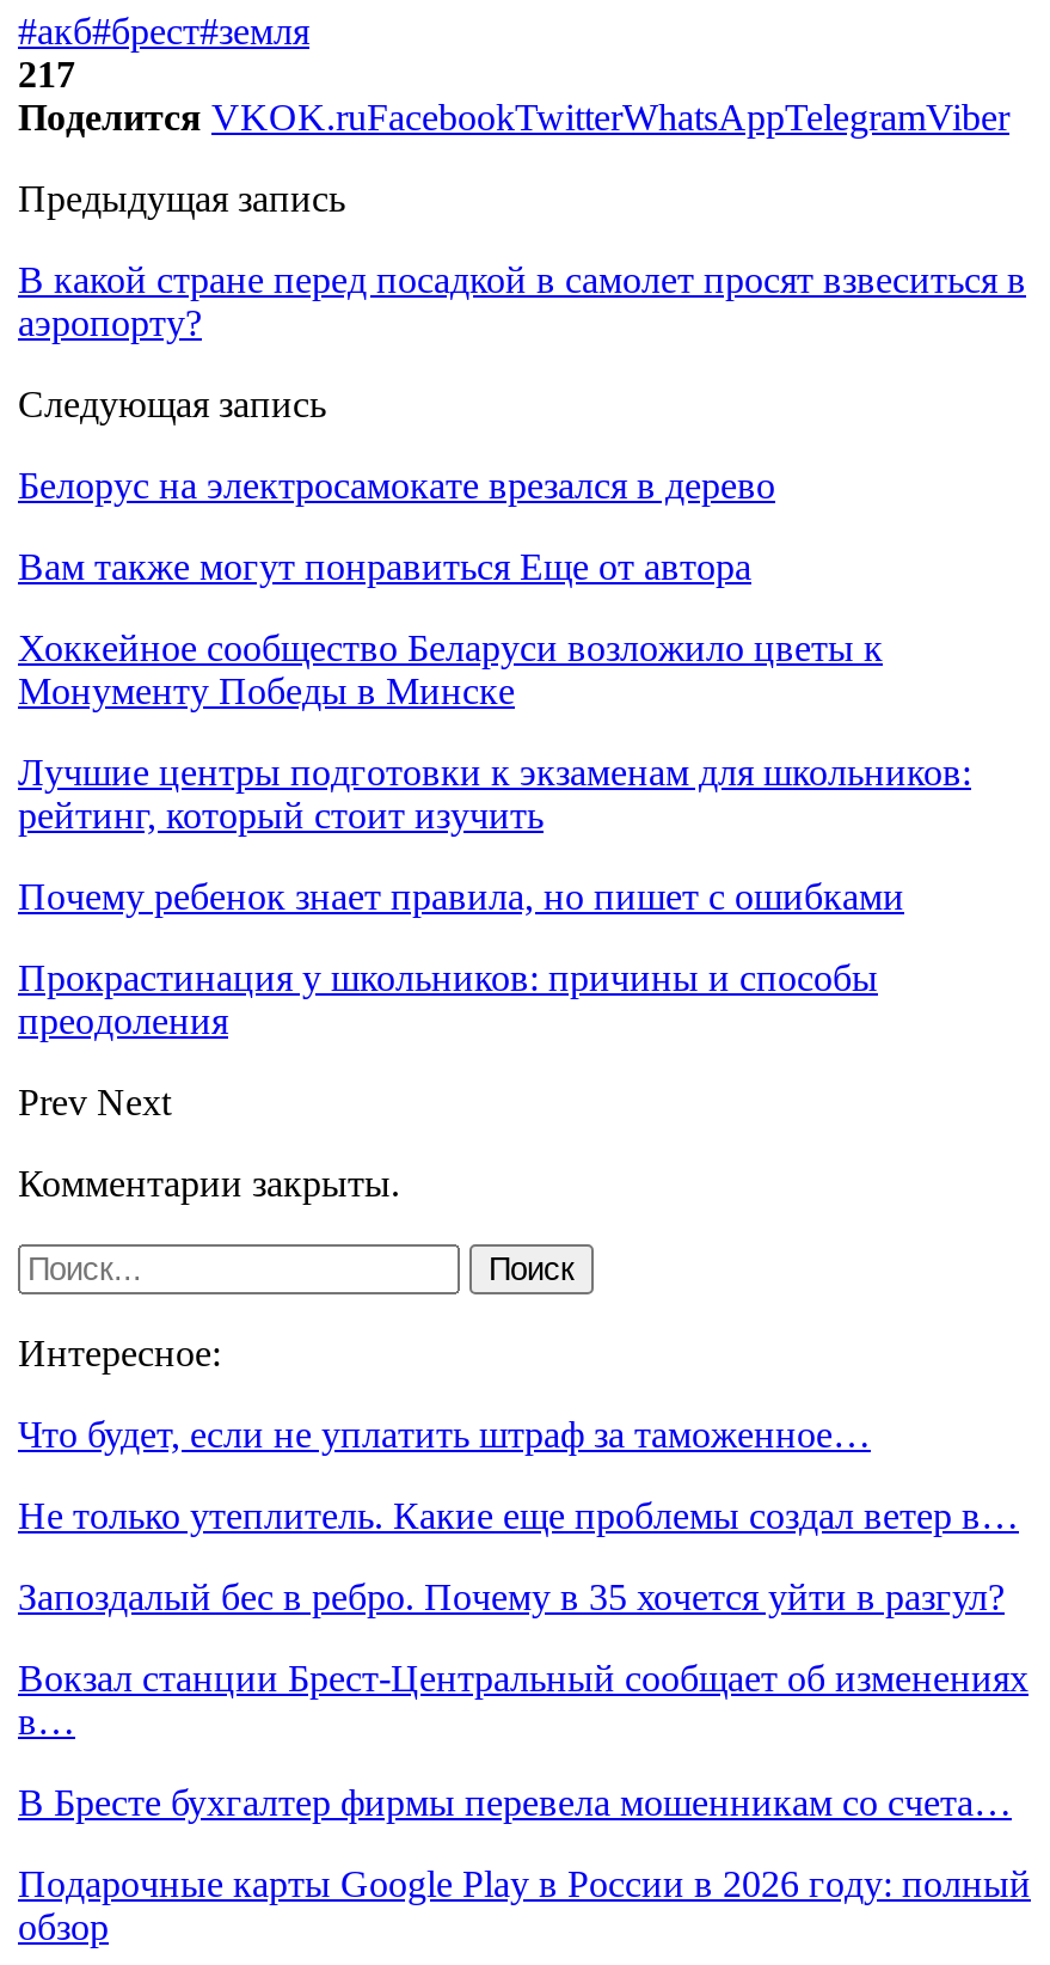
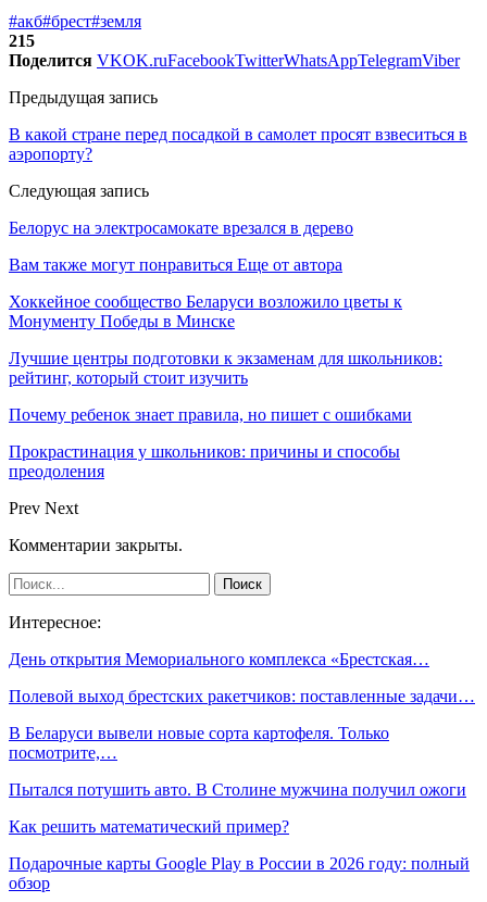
- 217
+ 215

- Что будет, если не уплатить штраф за таможенное…
+ День открытия Мемориального комплекса «Брестская…

- Не только утеплитель. Какие еще проблемы создал ветер в…
+ Полевой выход брестских ракетчиков: поставленные задачи…

- Запоздалый бес в ребро. Почему в 35 хочется уйти в разгул?
+ В Беларуси вывели новые сорта картофеля. Только
+ посмотрите,…

- Вокзал станции Брест-Центральный сообщает об изменениях
- в…
+ Пытался потушить авто. В Столине мужчина получил ожоги

- В Бресте бухгалтер фирмы перевела мошенникам со счета…
+ Как решить математический пример?
